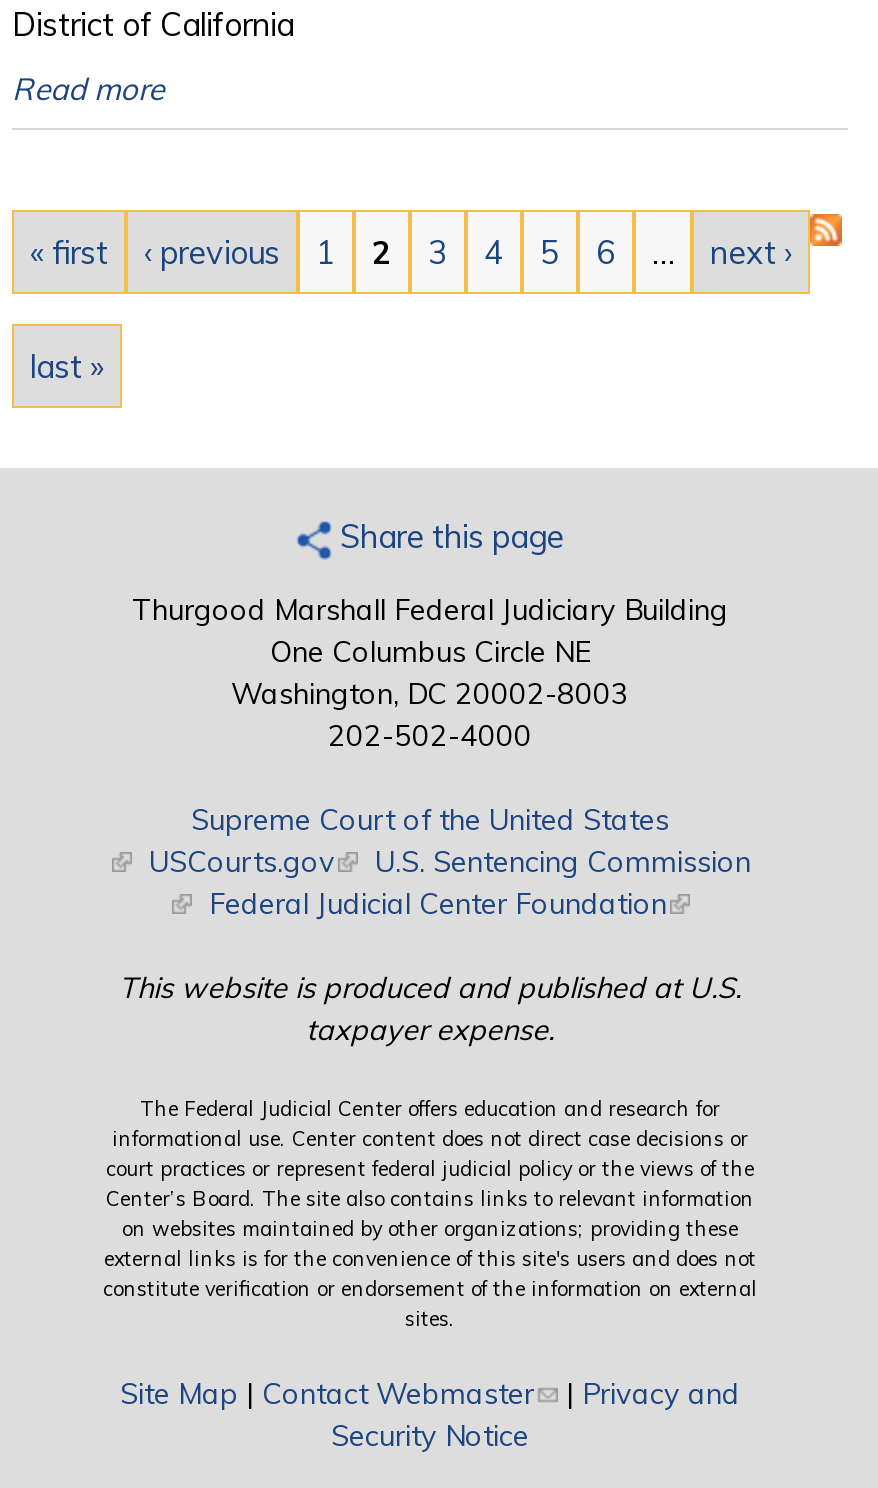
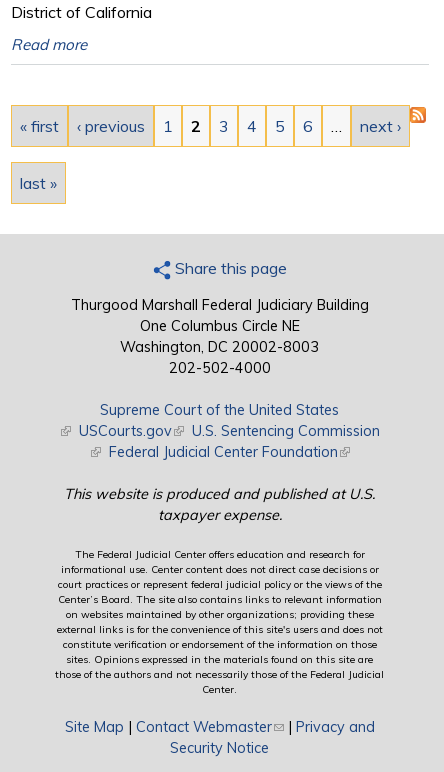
- constitute verification or endorsement of the information on external
- sites.
+ constitute verification or endorsement of the information on those
+ sites. Opinions expressed in the materials found on this site are
+ those of the authors and not necessarily those of the Federal Judicial
+ Center.
